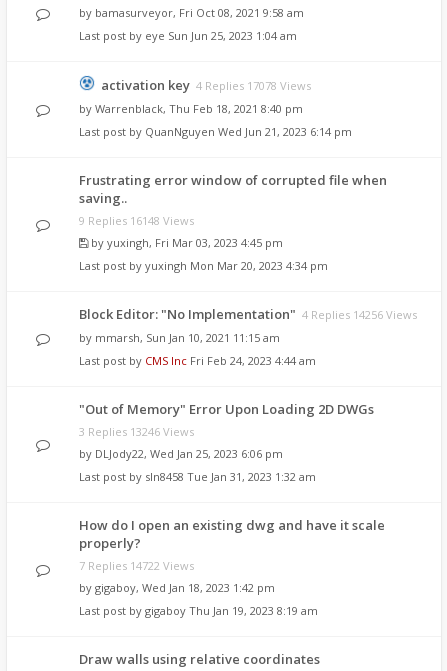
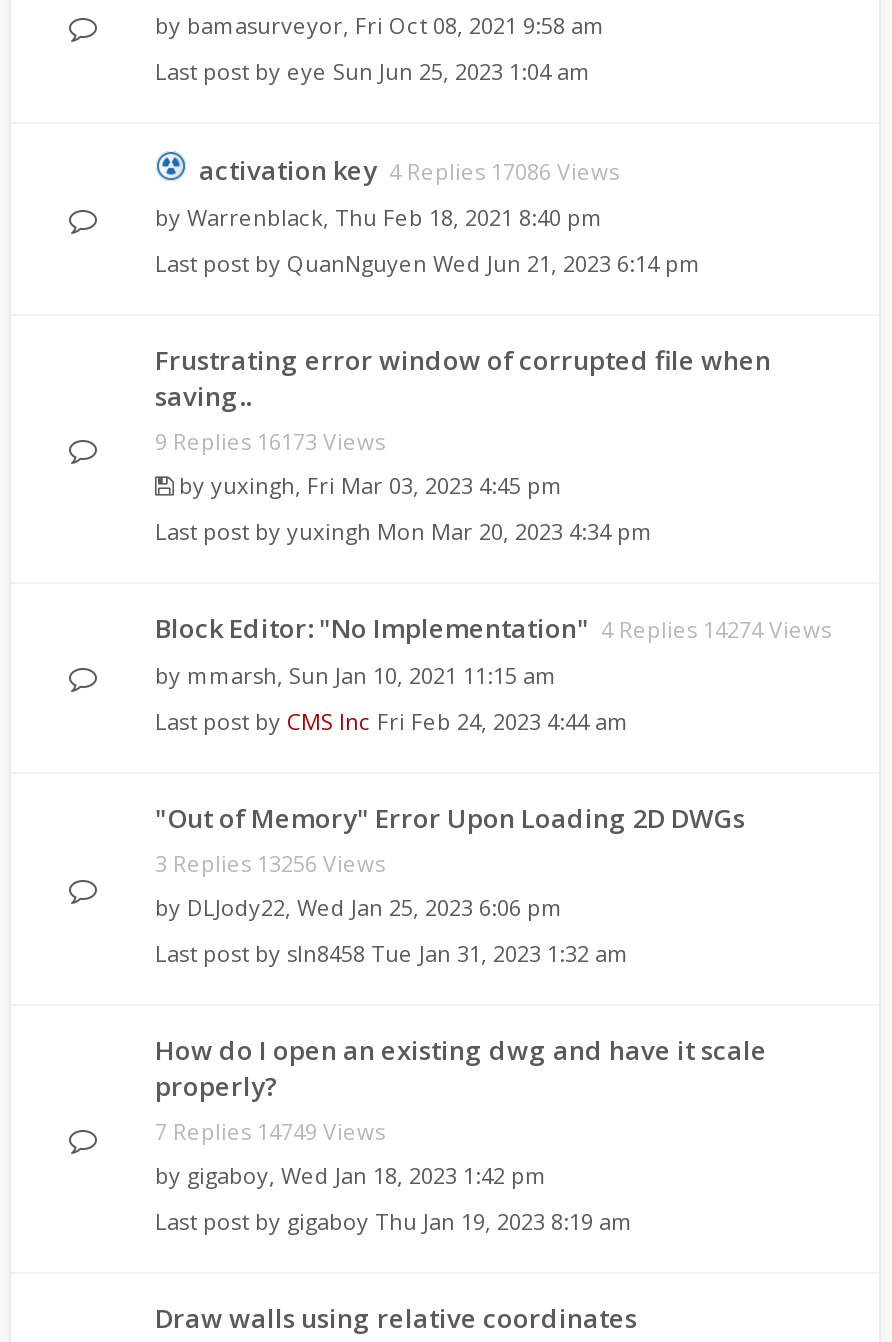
- activation key 4 Replies 17078 Views
+ activation key 4 Replies 17086 Views

- 9 Replies 16148 Views
+ 9 Replies 16173 Views

- Block Editor: "No Implementation" 4 Replies 14256 Views
+ Block Editor: "No Implementation" 4 Replies 14274 Views

- 3 Replies 13246 Views
+ 3 Replies 13256 Views

- 7 Replies 14722 Views
+ 7 Replies 14749 Views
